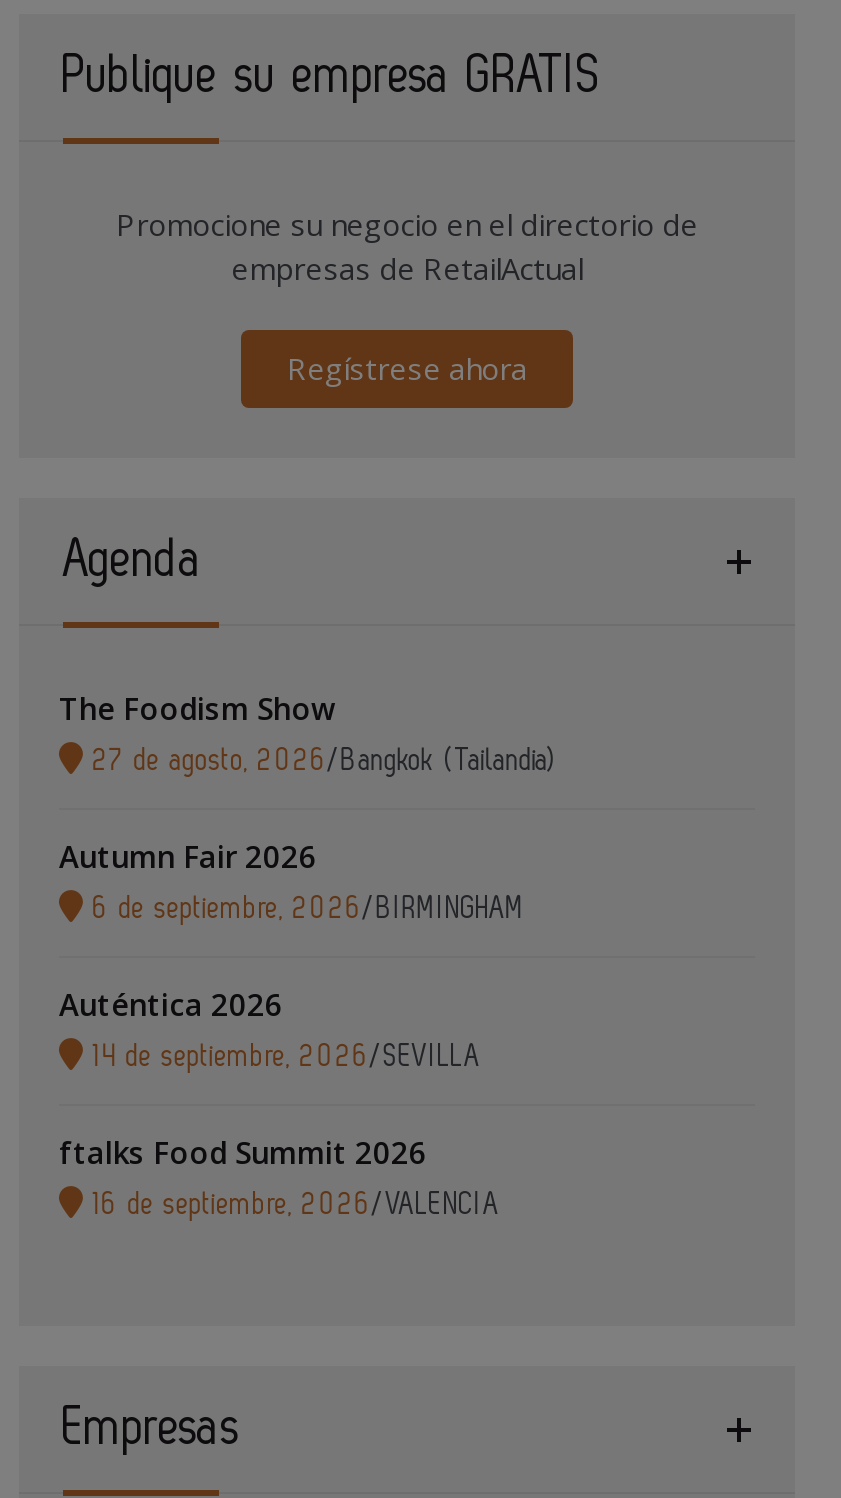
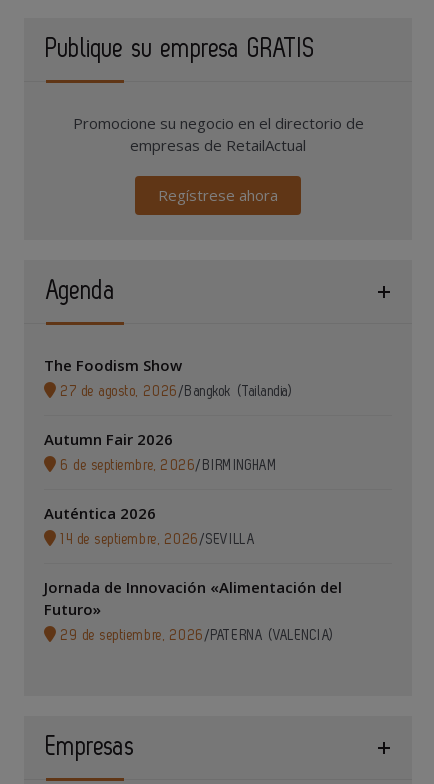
- ftalks Food Summit 2026
- 16 de septiembre, 2026/VALENCIA
+ Jornada de Innovación «Alimentación del
+ Futuro»
+ 29 de septiembre, 2026 /PATERNA (VALENCIA)
